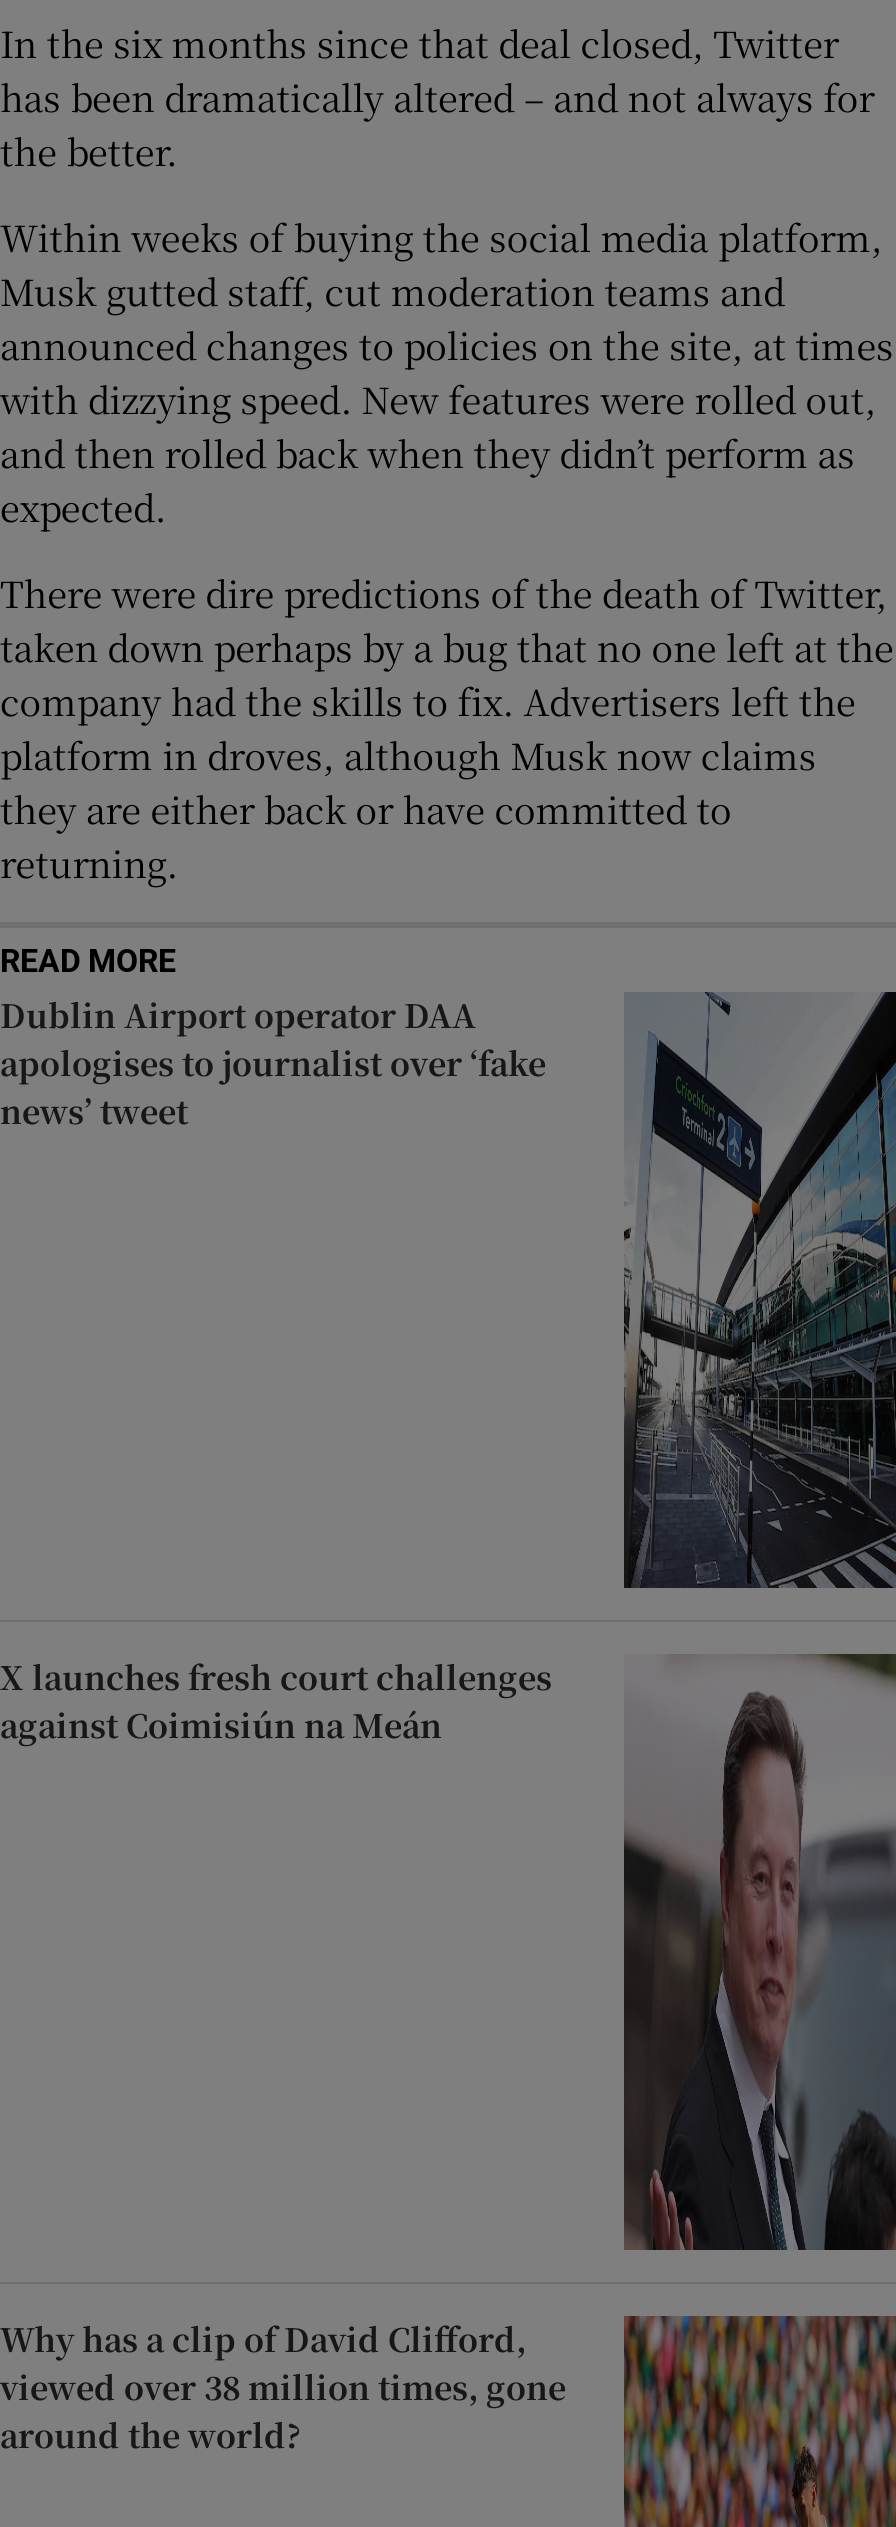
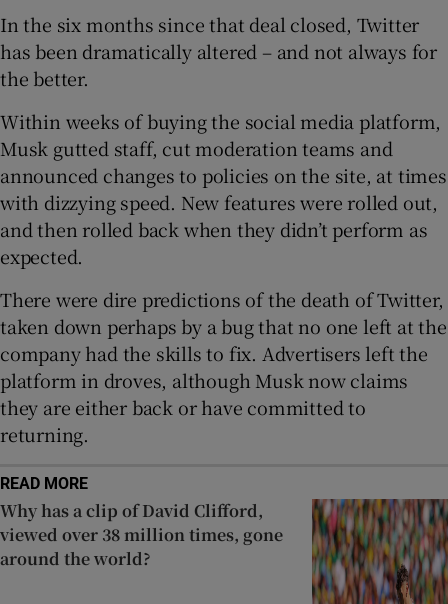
- [image]
- Dublin Airport operator DAA
- apologises to journalist over ‘fake
- news’ tweet

- [image]
- X launches fresh court challenges
- against Coimisiún na Meán
